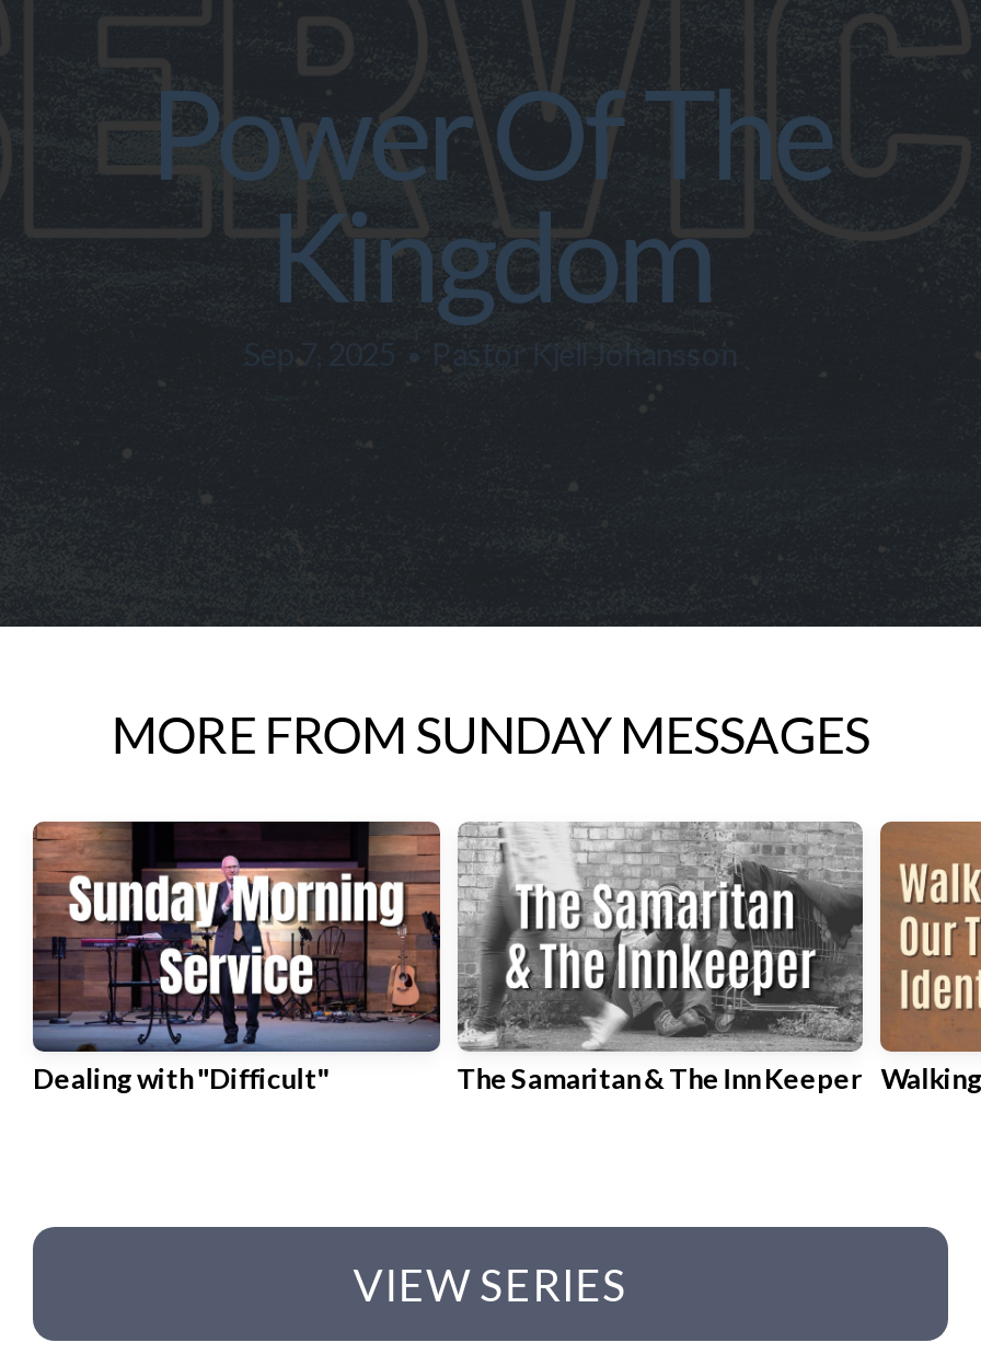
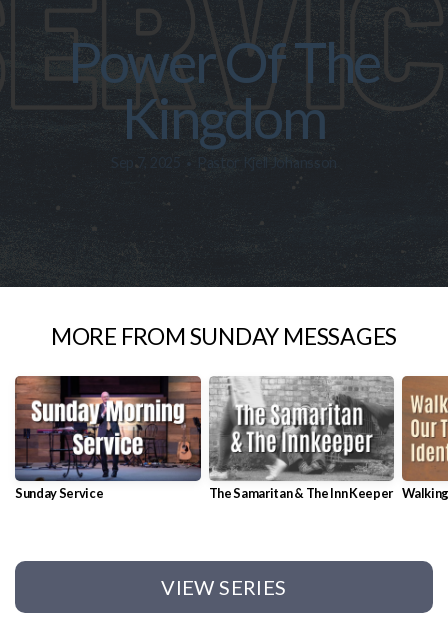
- Dealing with "Difficult"
+ Sunday Service
